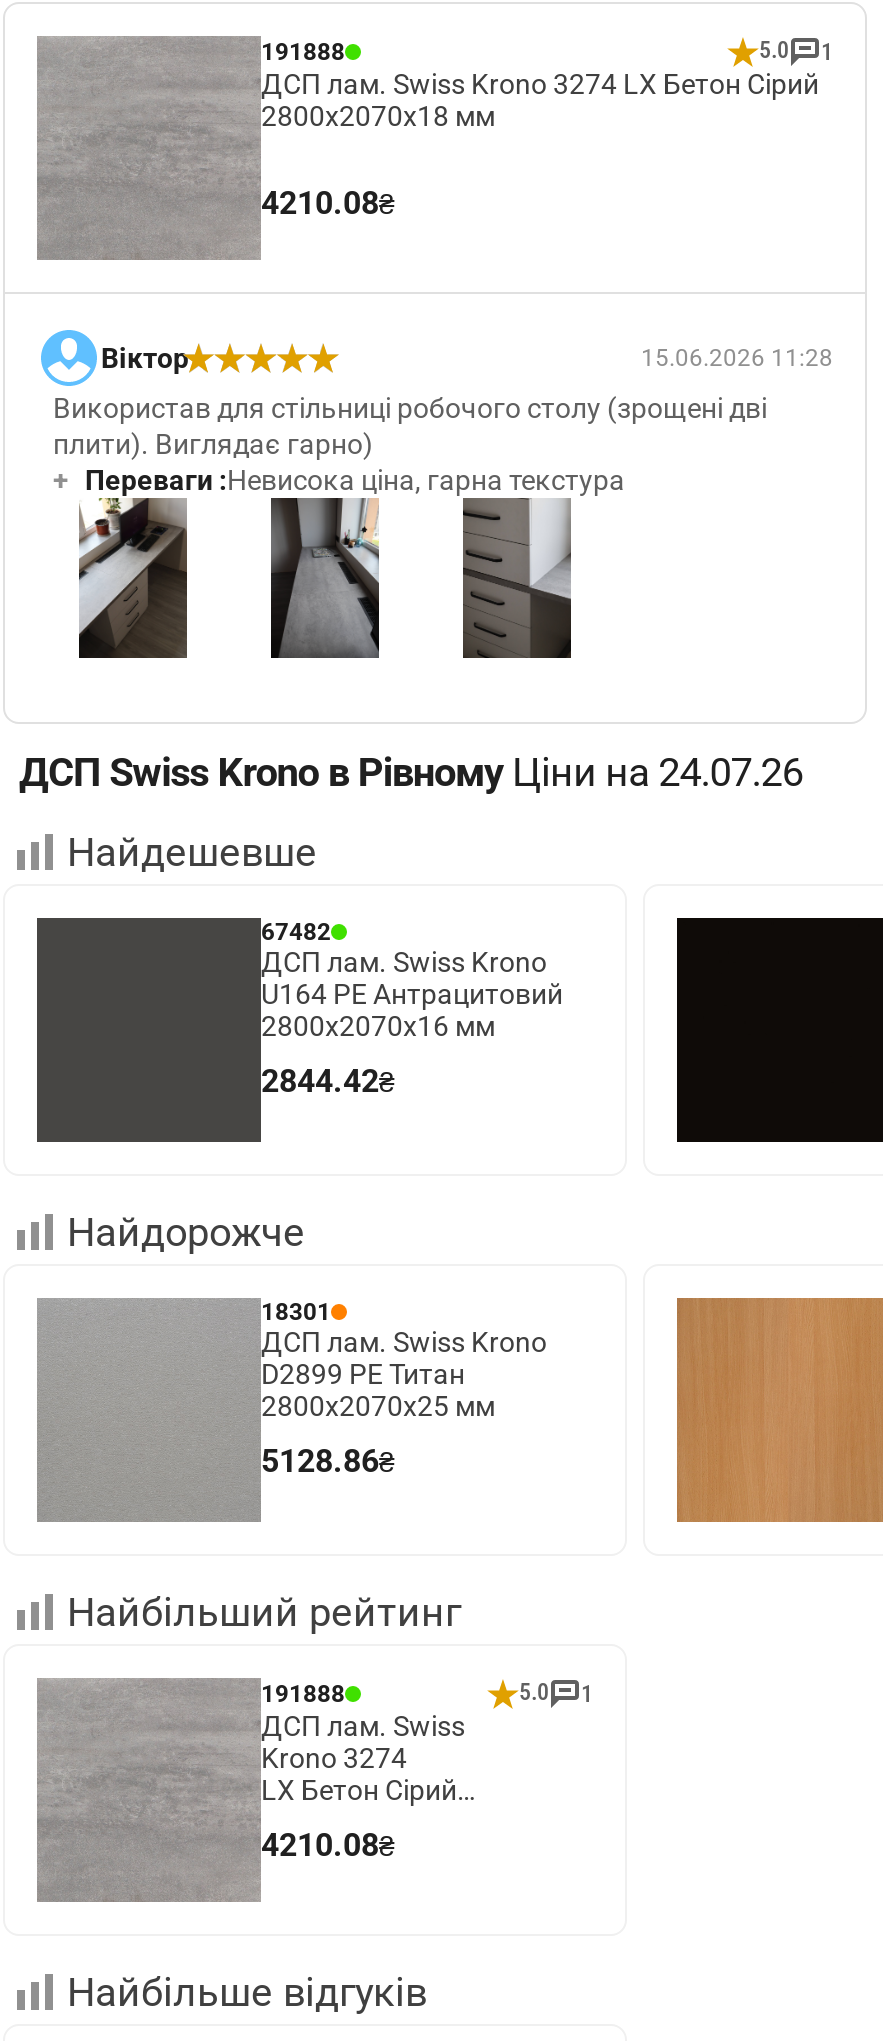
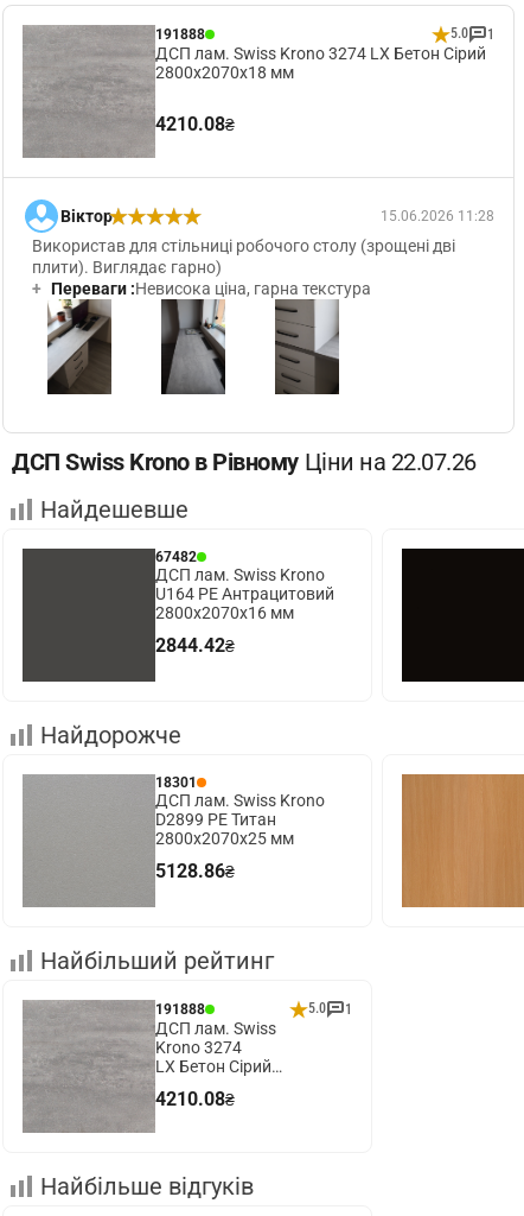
- ДСП Swiss Krono в Рівному Ціни на 24.07.26
+ ДСП Swiss Krono в Рівному Ціни на 22.07.26
